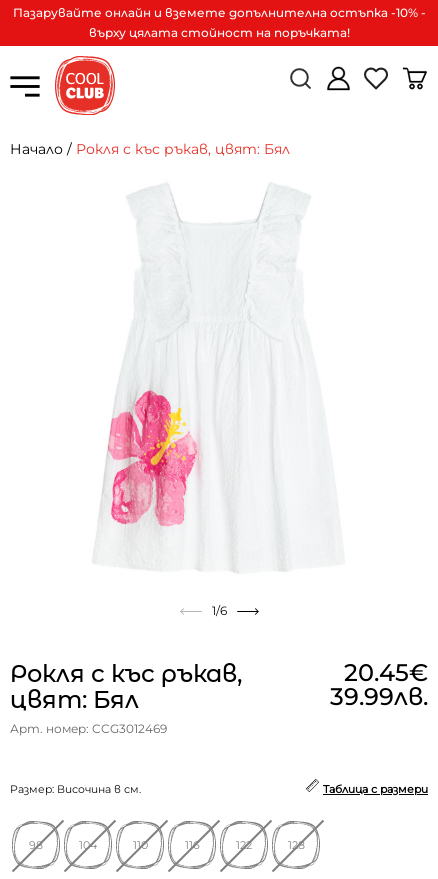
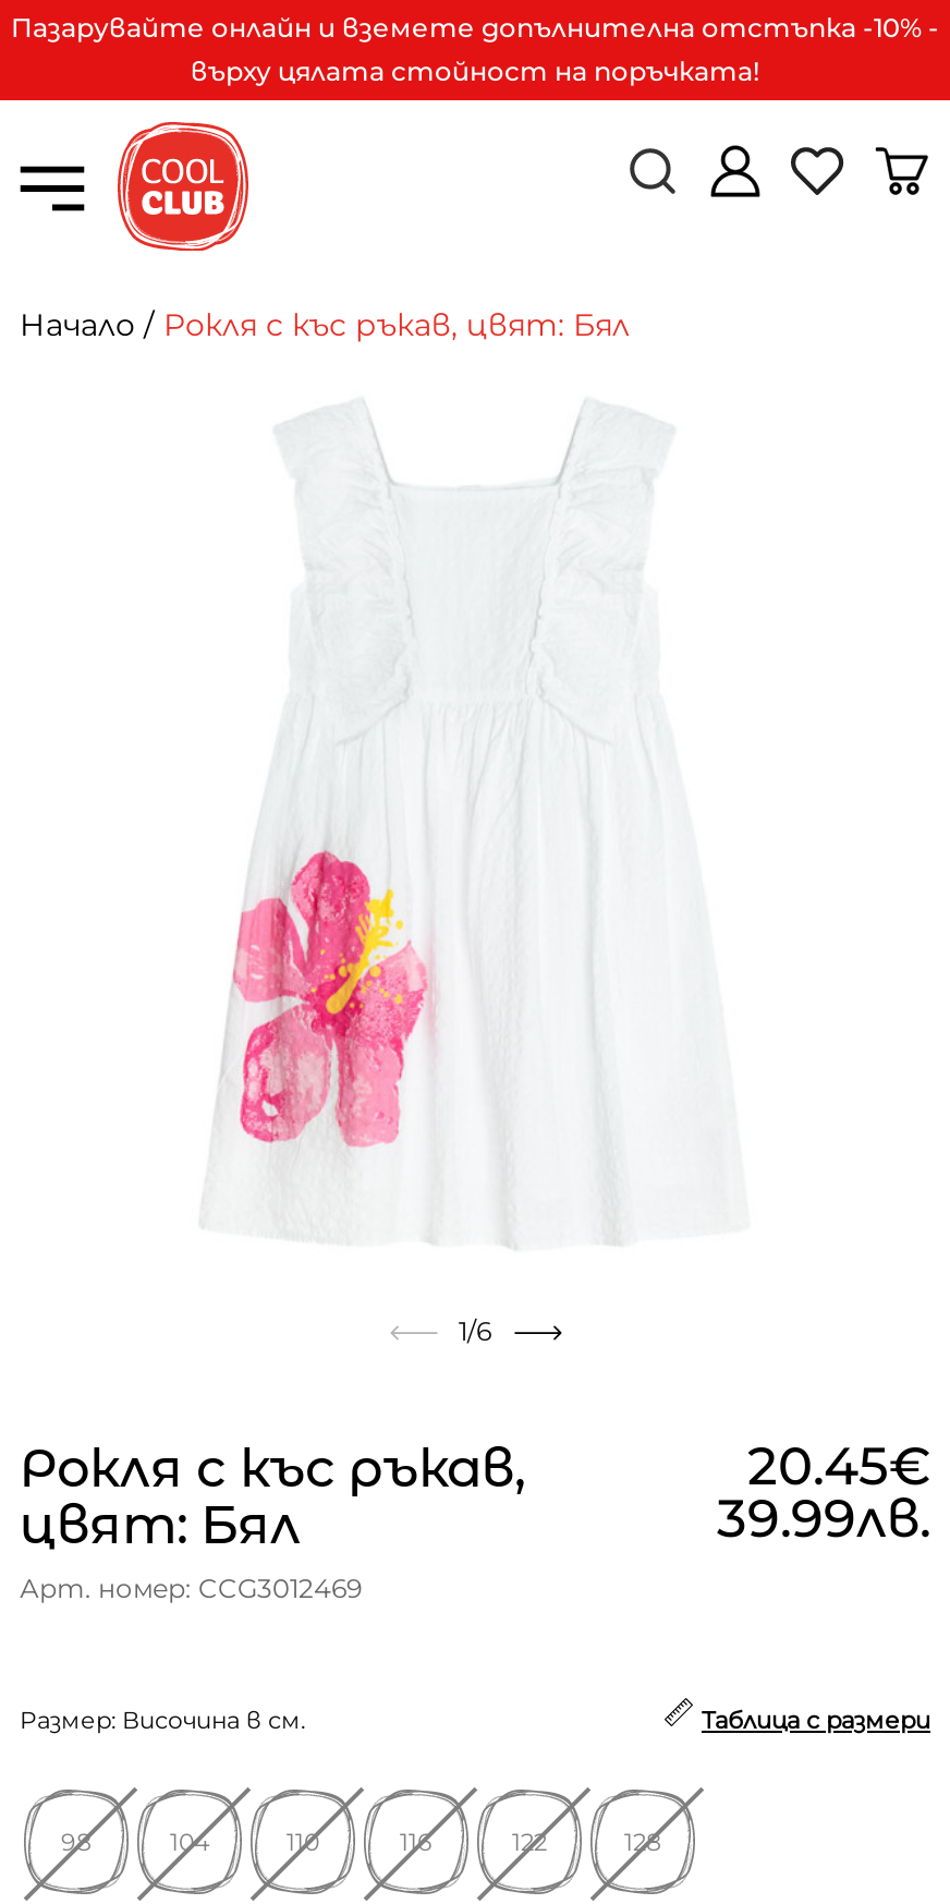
- Пазарувайте онлайн и вземете допълнителна остъпка -10% -
+ Пазарувайте онлайн и вземете допълнителна отстъпка -10% -
